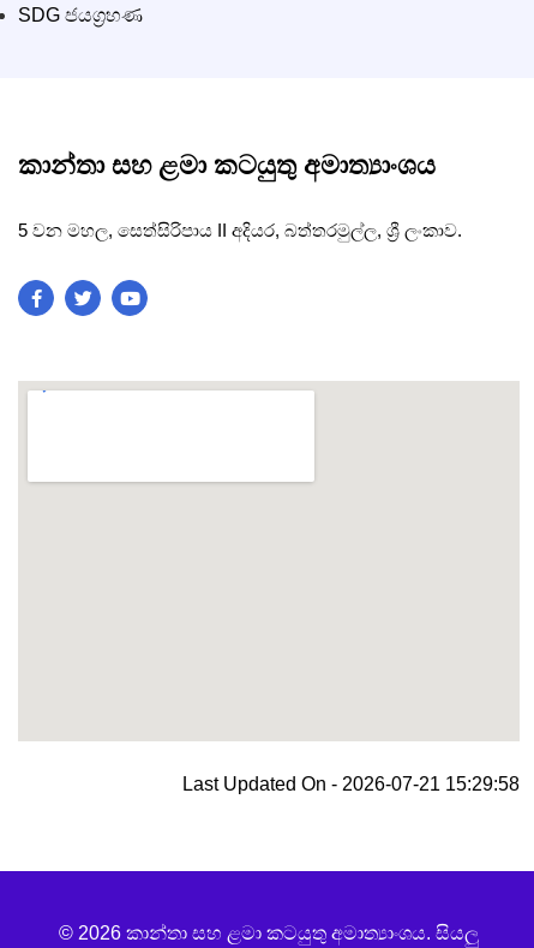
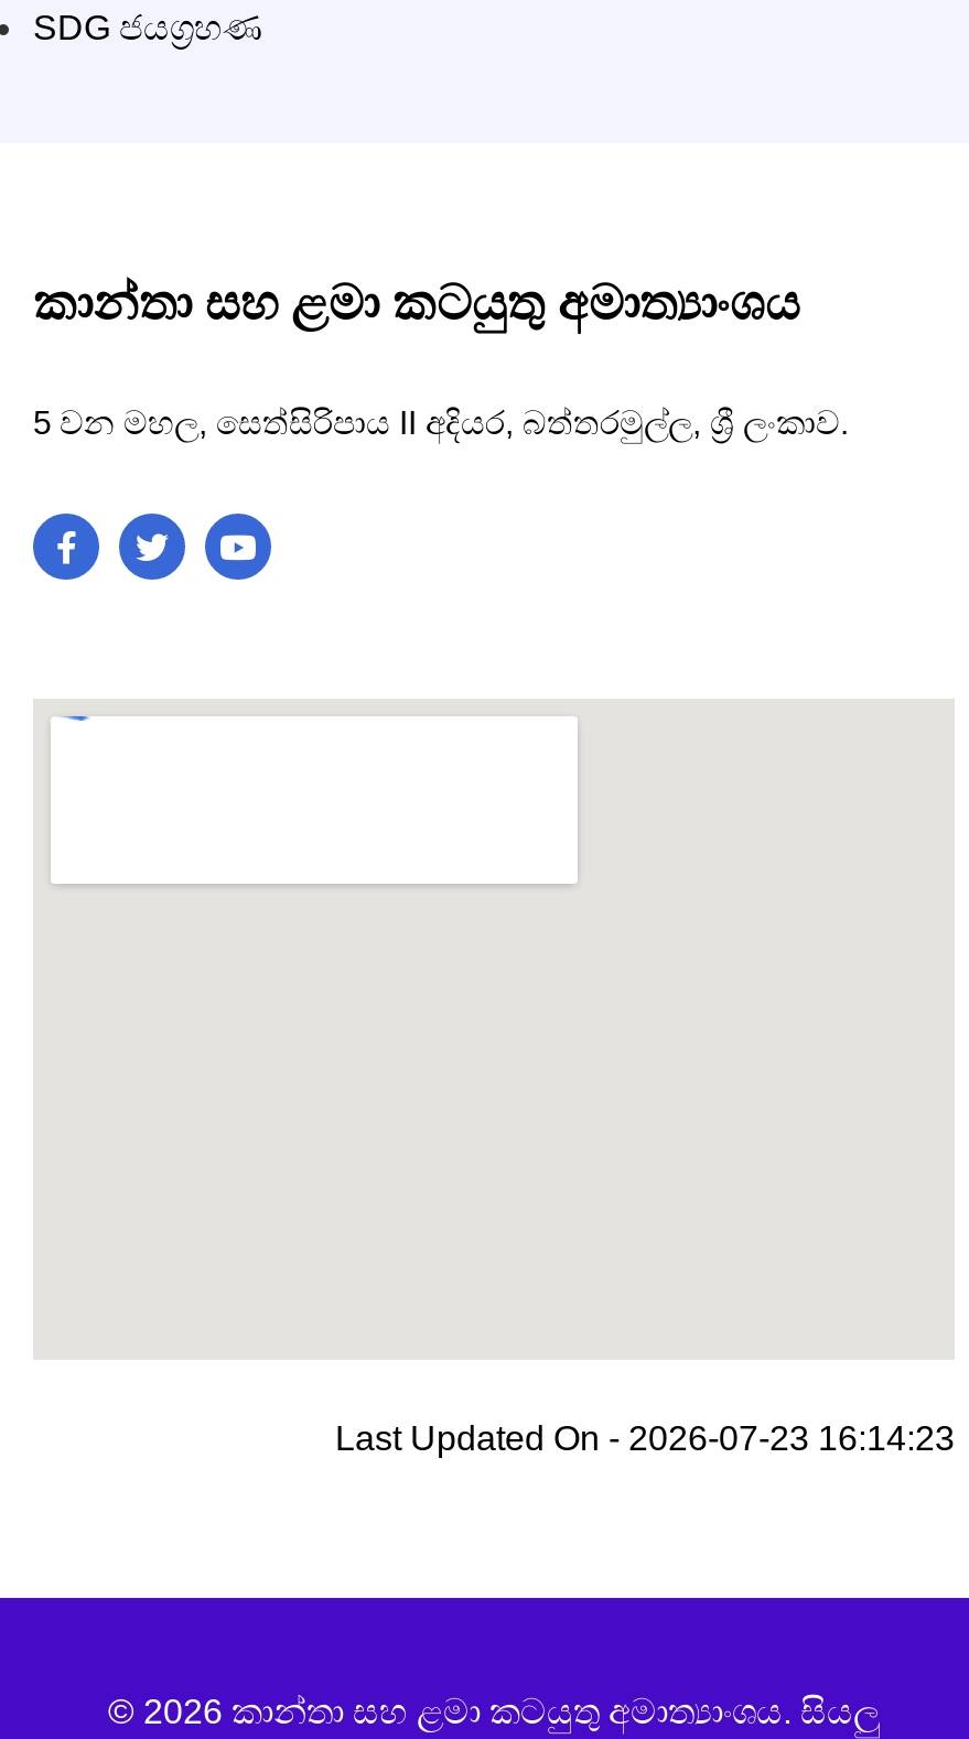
- Last Updated On - 2026-07-21 15:29:58
+ Last Updated On - 2026-07-23 16:14:23
